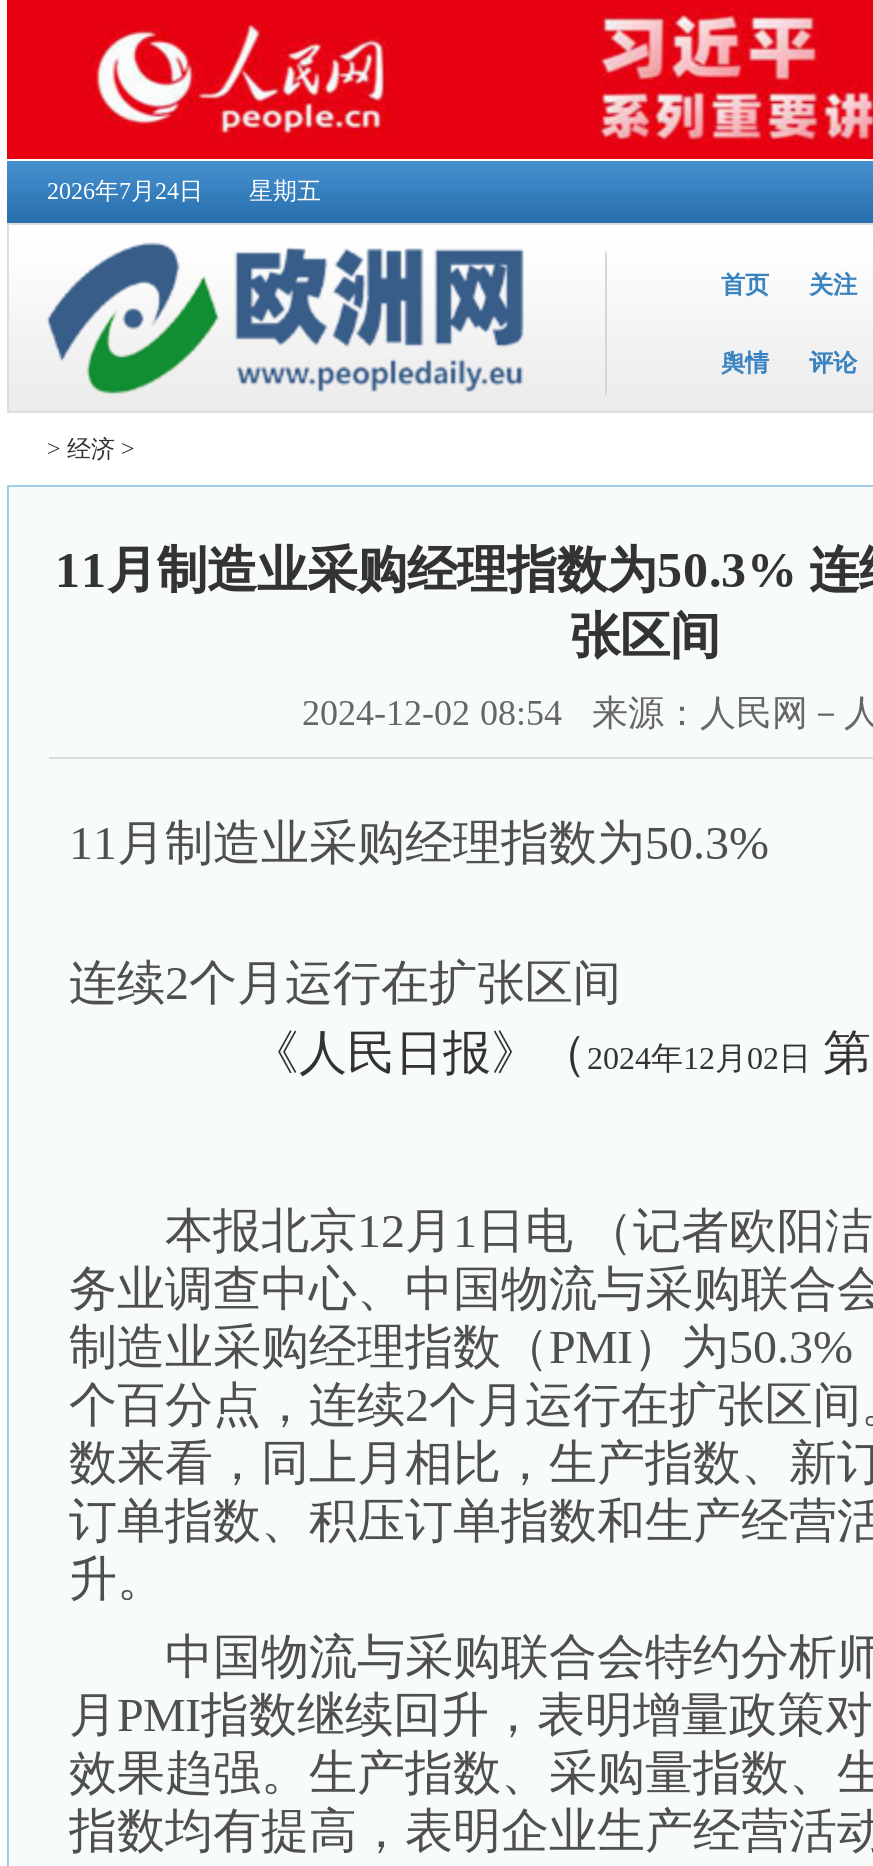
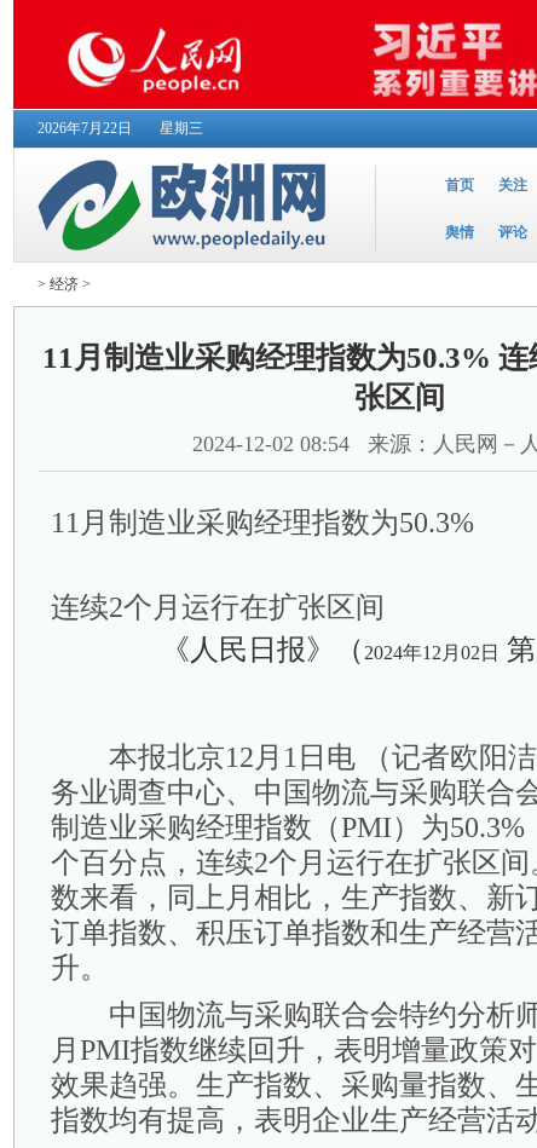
- 2026年7月24日
+ 2026年7月22日

- 星期五
+ 星期三
